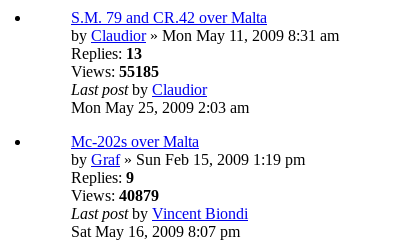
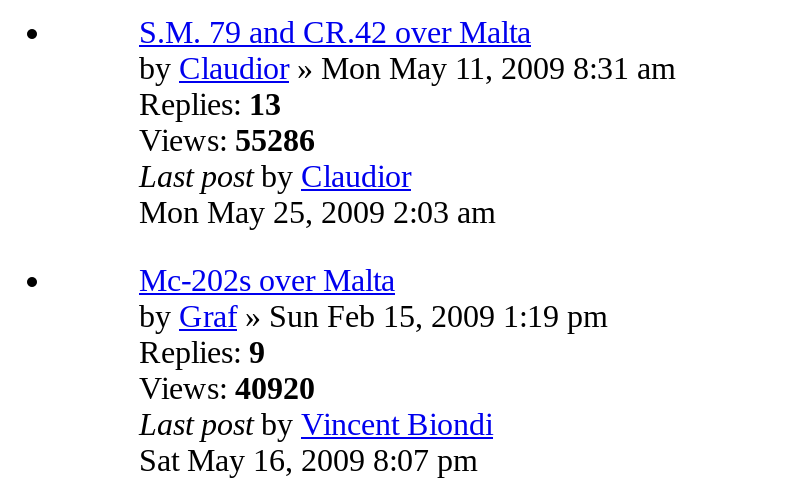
- Views: 55185
+ Views: 55286

- Views: 40879
+ Views: 40920
